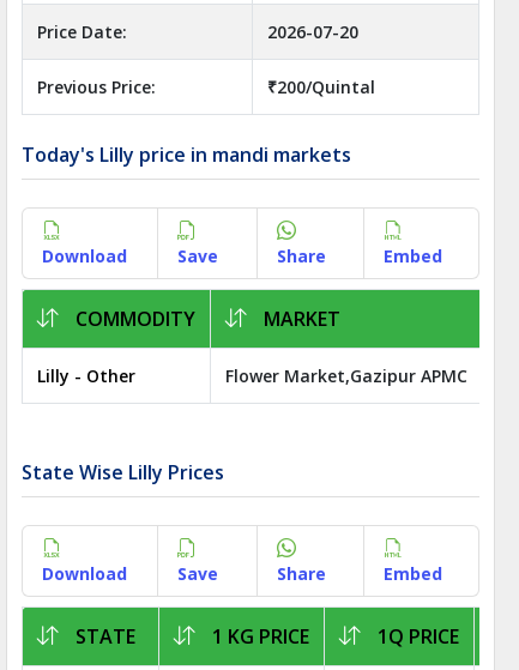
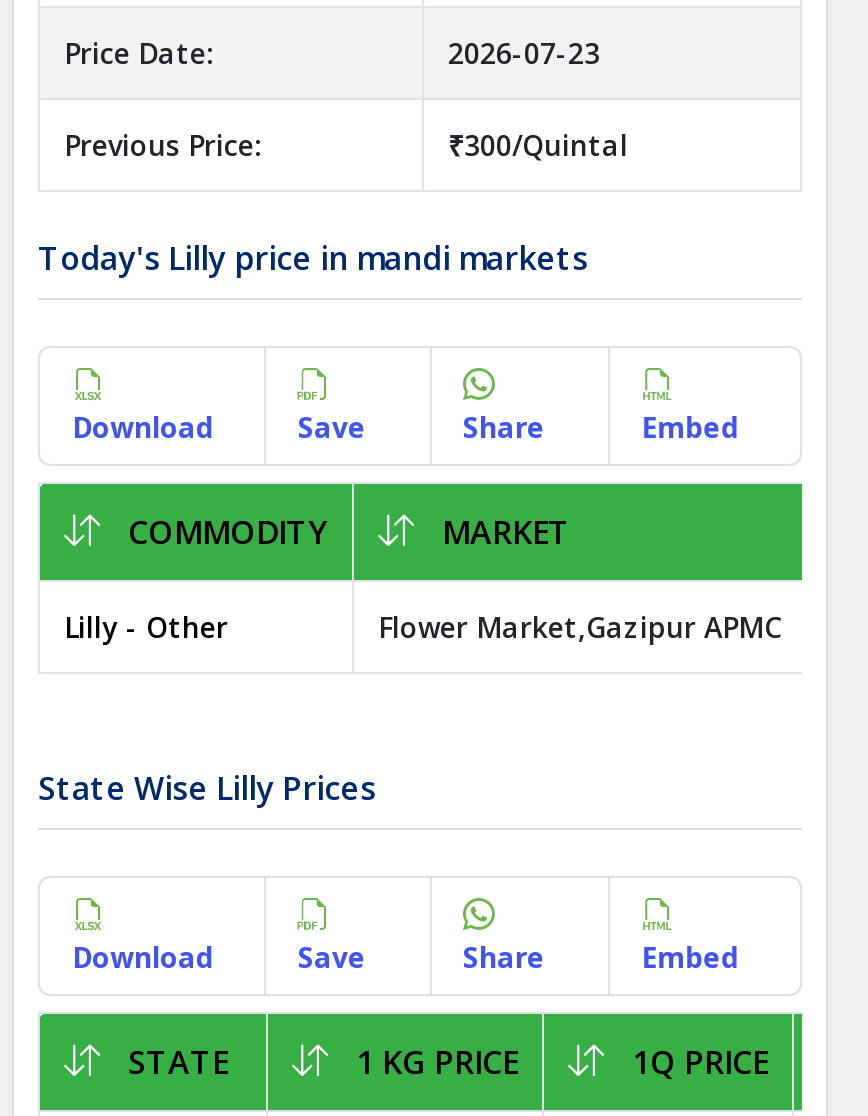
- 2026-07-20
+ 2026-07-23

- ₹200/Quintal
+ ₹300/Quintal
